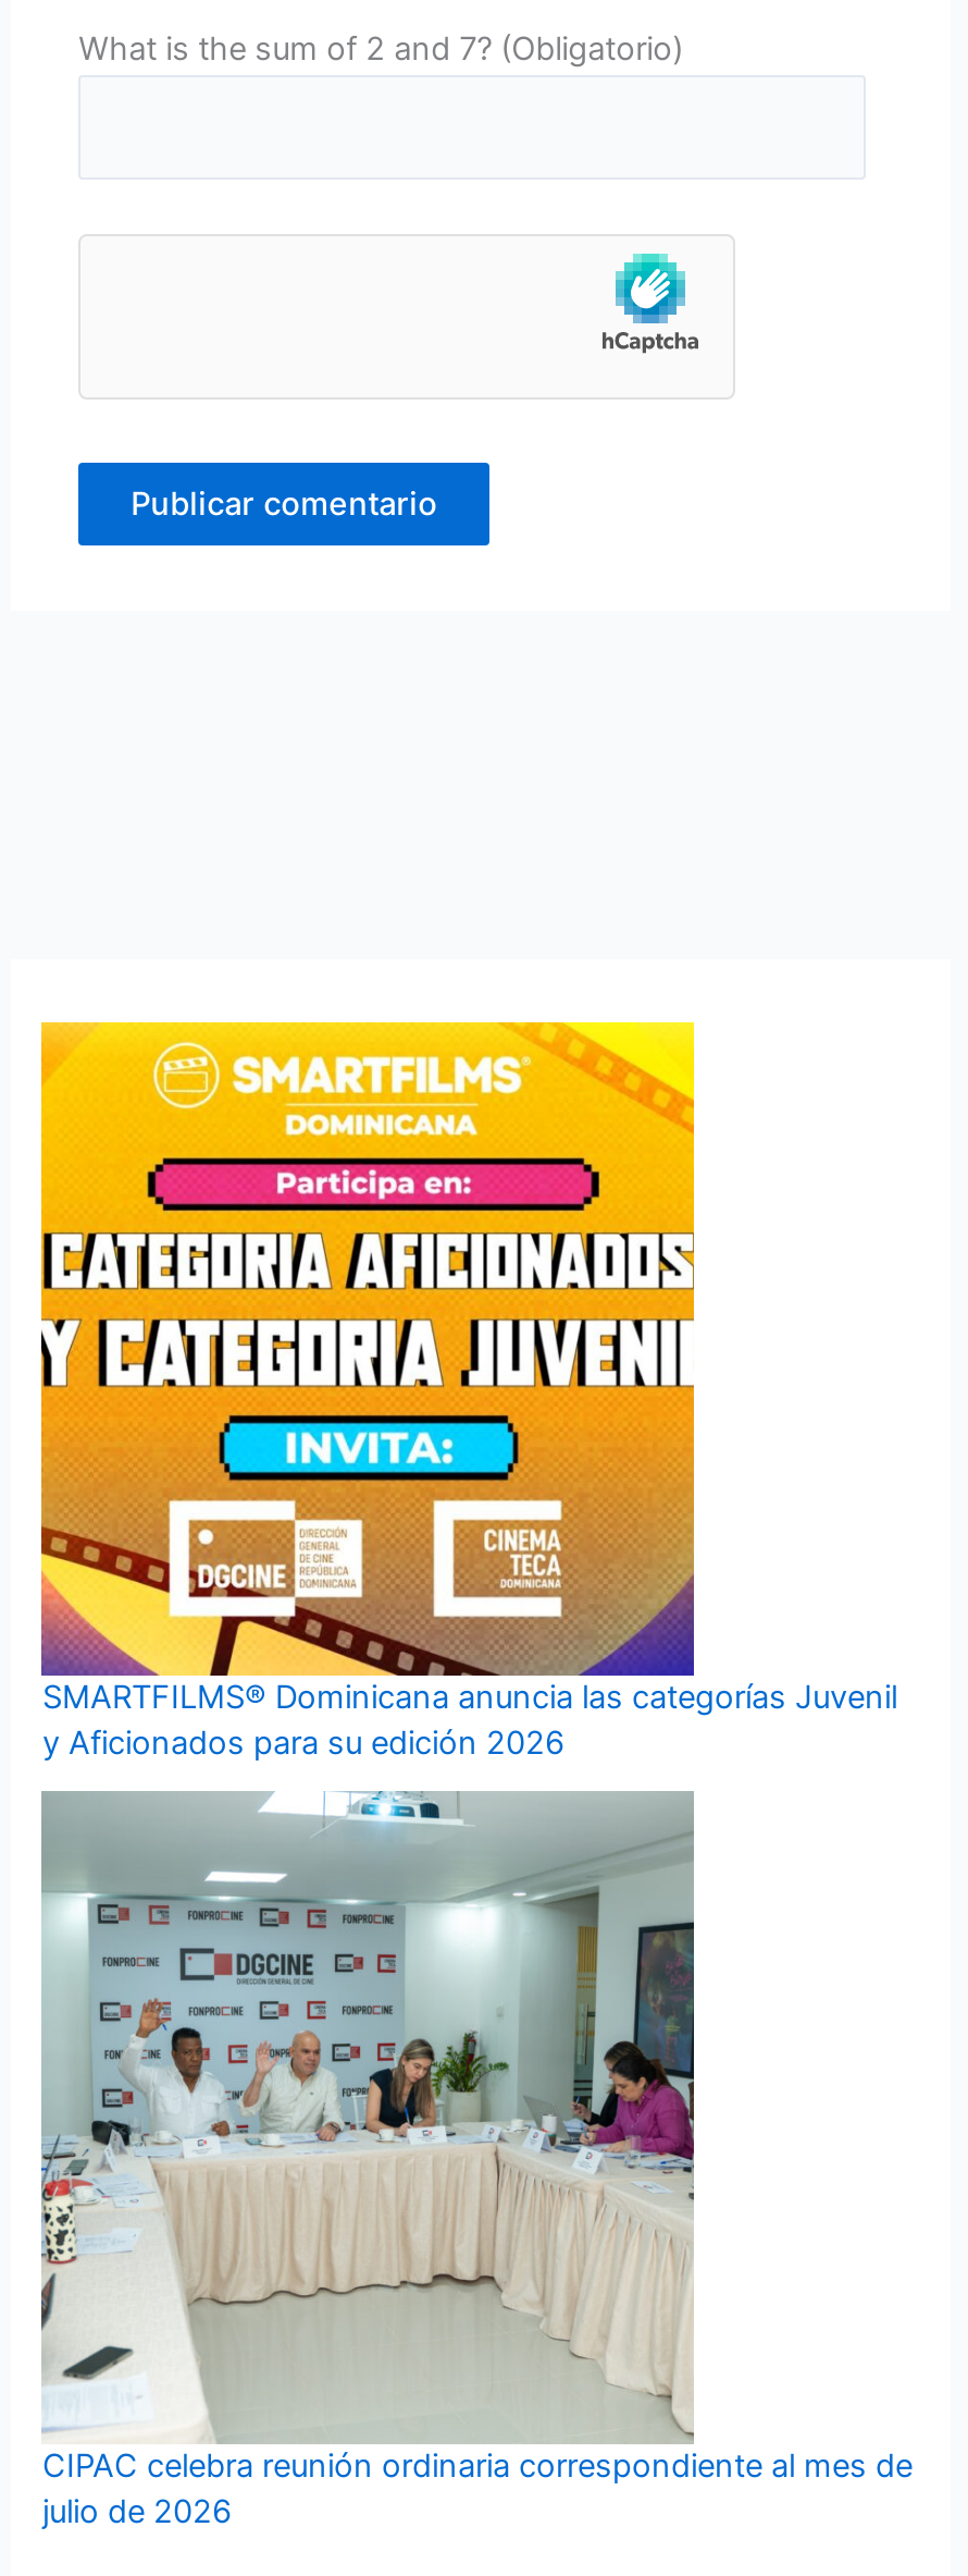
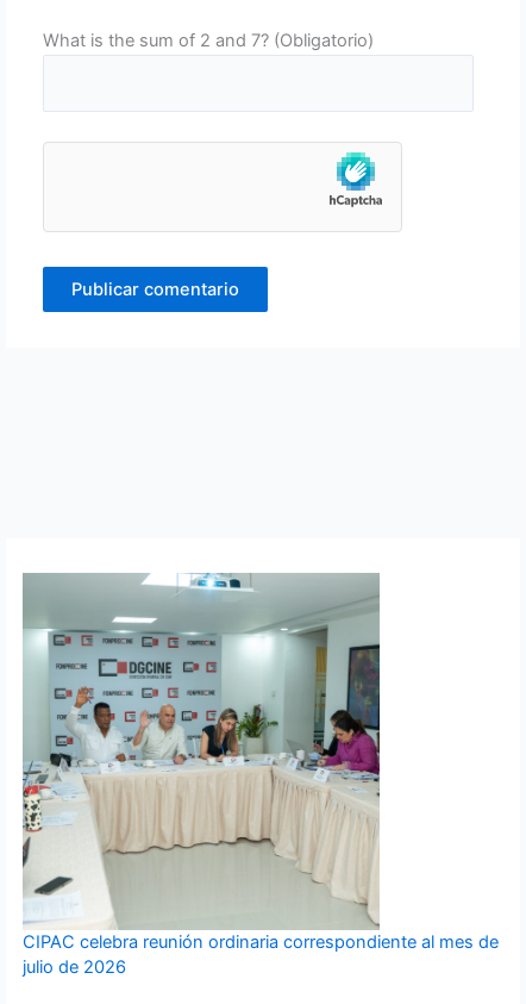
- [image]
- SMARTFILMS® Dominicana anuncia las categorías Juvenil
- y Aficionados para su edición 2026
